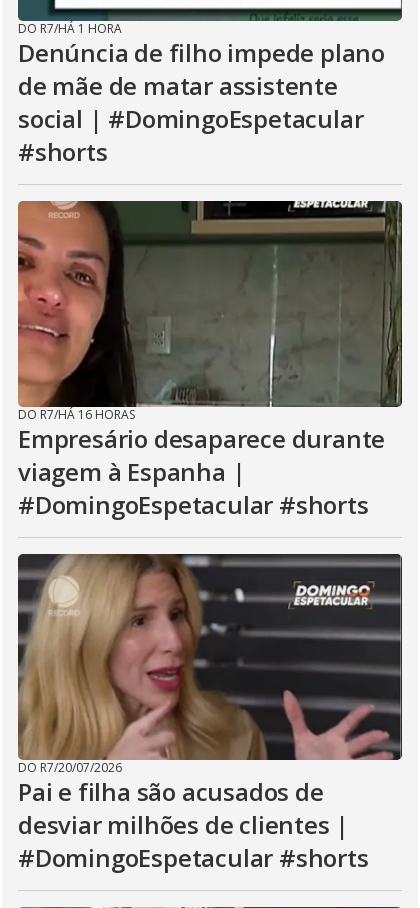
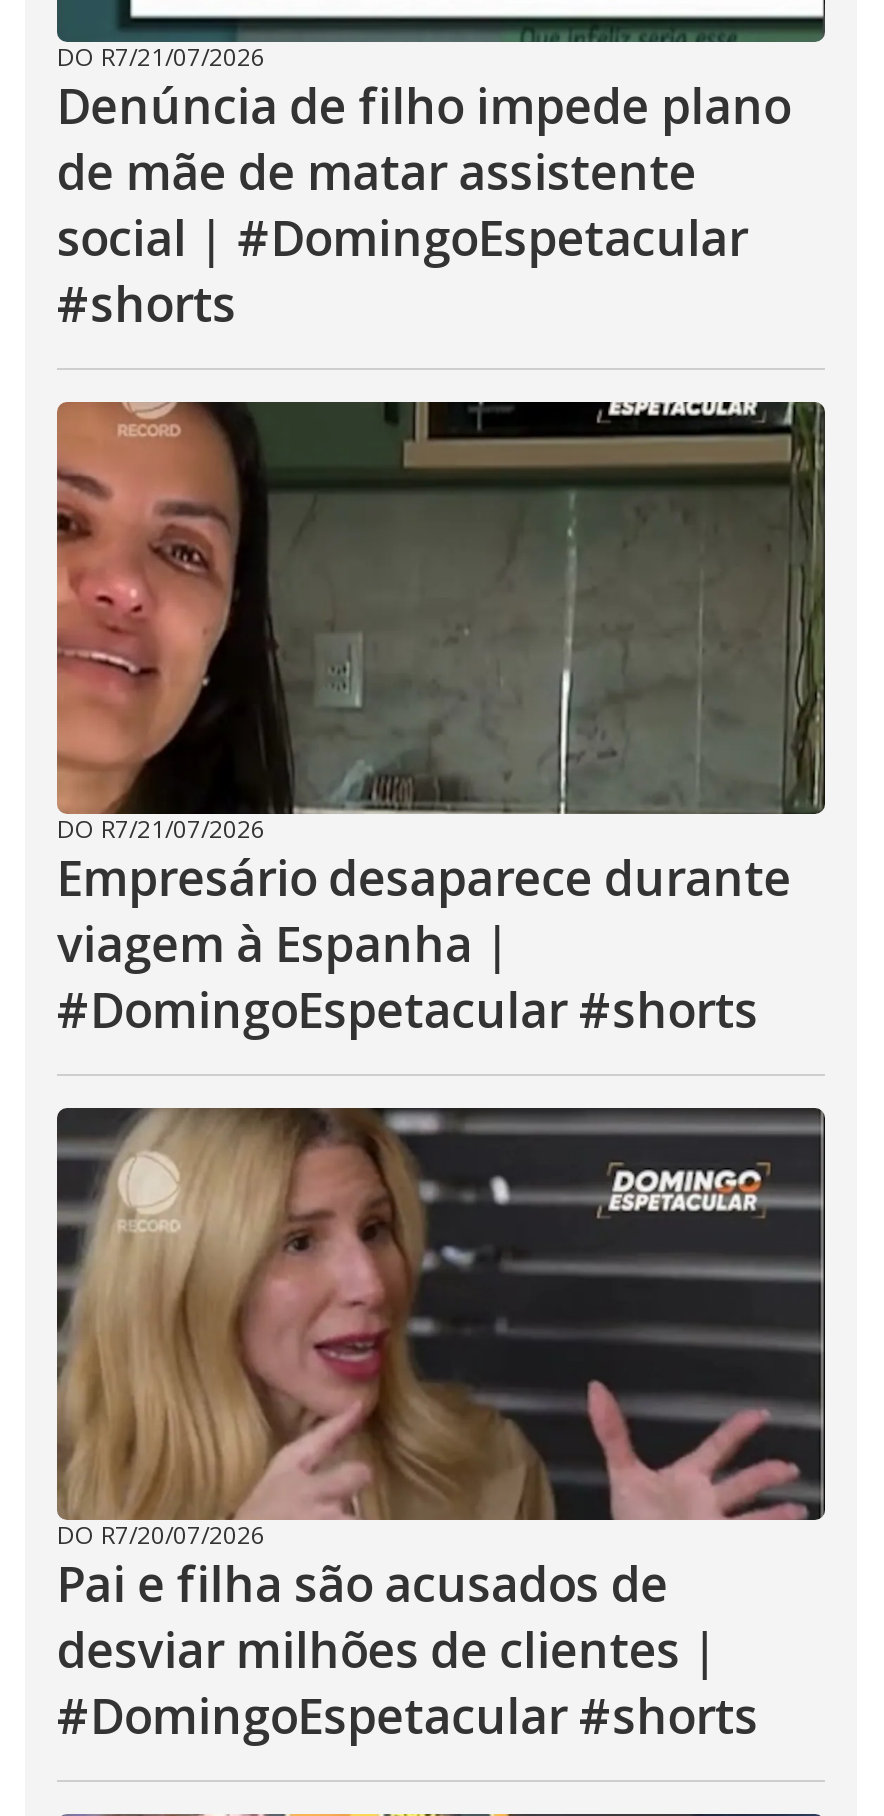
- DO R7/HÁ 1 HORA
+ DO R7/21/07/2026

- DO R7/HÁ 16 HORAS
+ DO R7/21/07/2026
